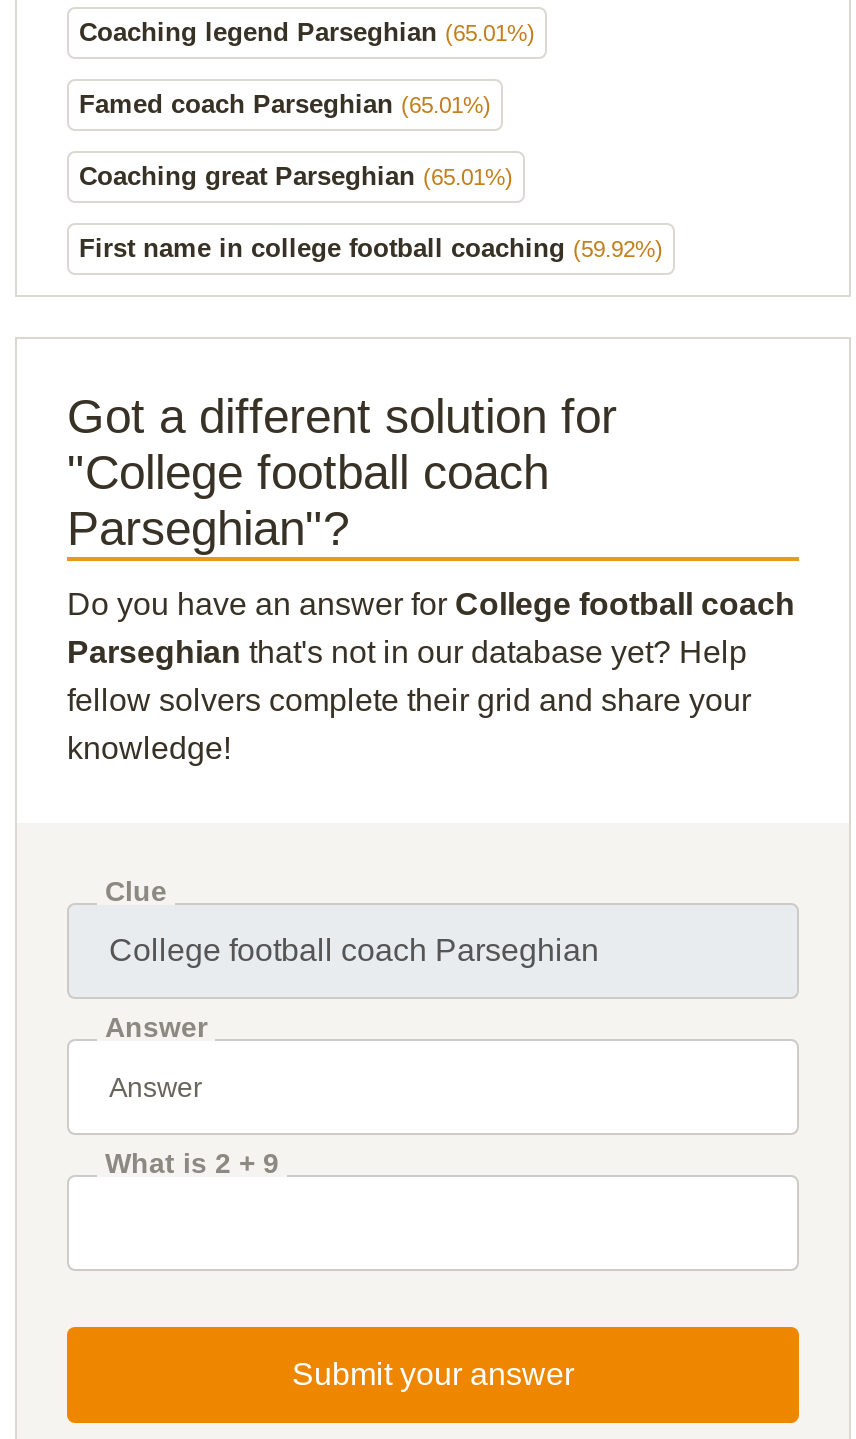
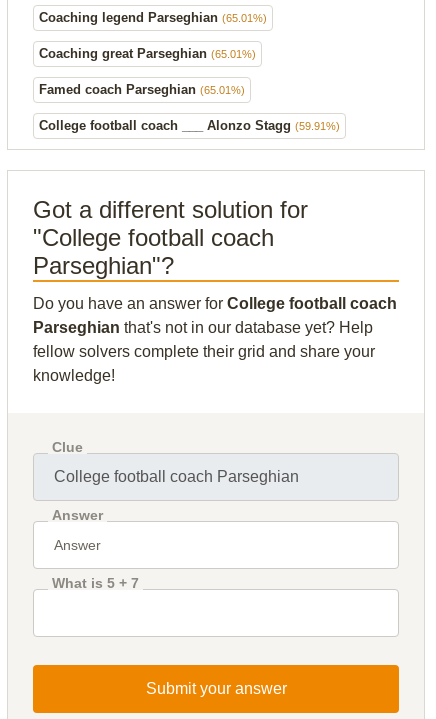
moved down: Famed coach Parseghian (65.01%)

moved up: Coaching great Parseghian (65.01%)

- First name in college football coaching (59.92%)
+ College football coach ___ Alonzo Stagg (59.91%)

- What is 2 + 9
+ What is 5 + 7
